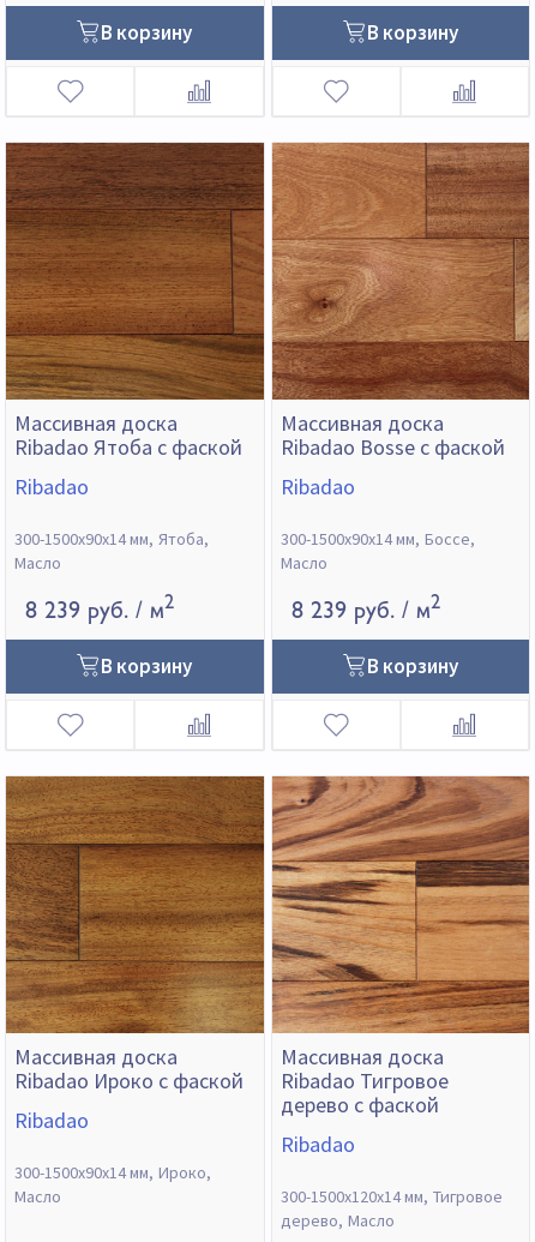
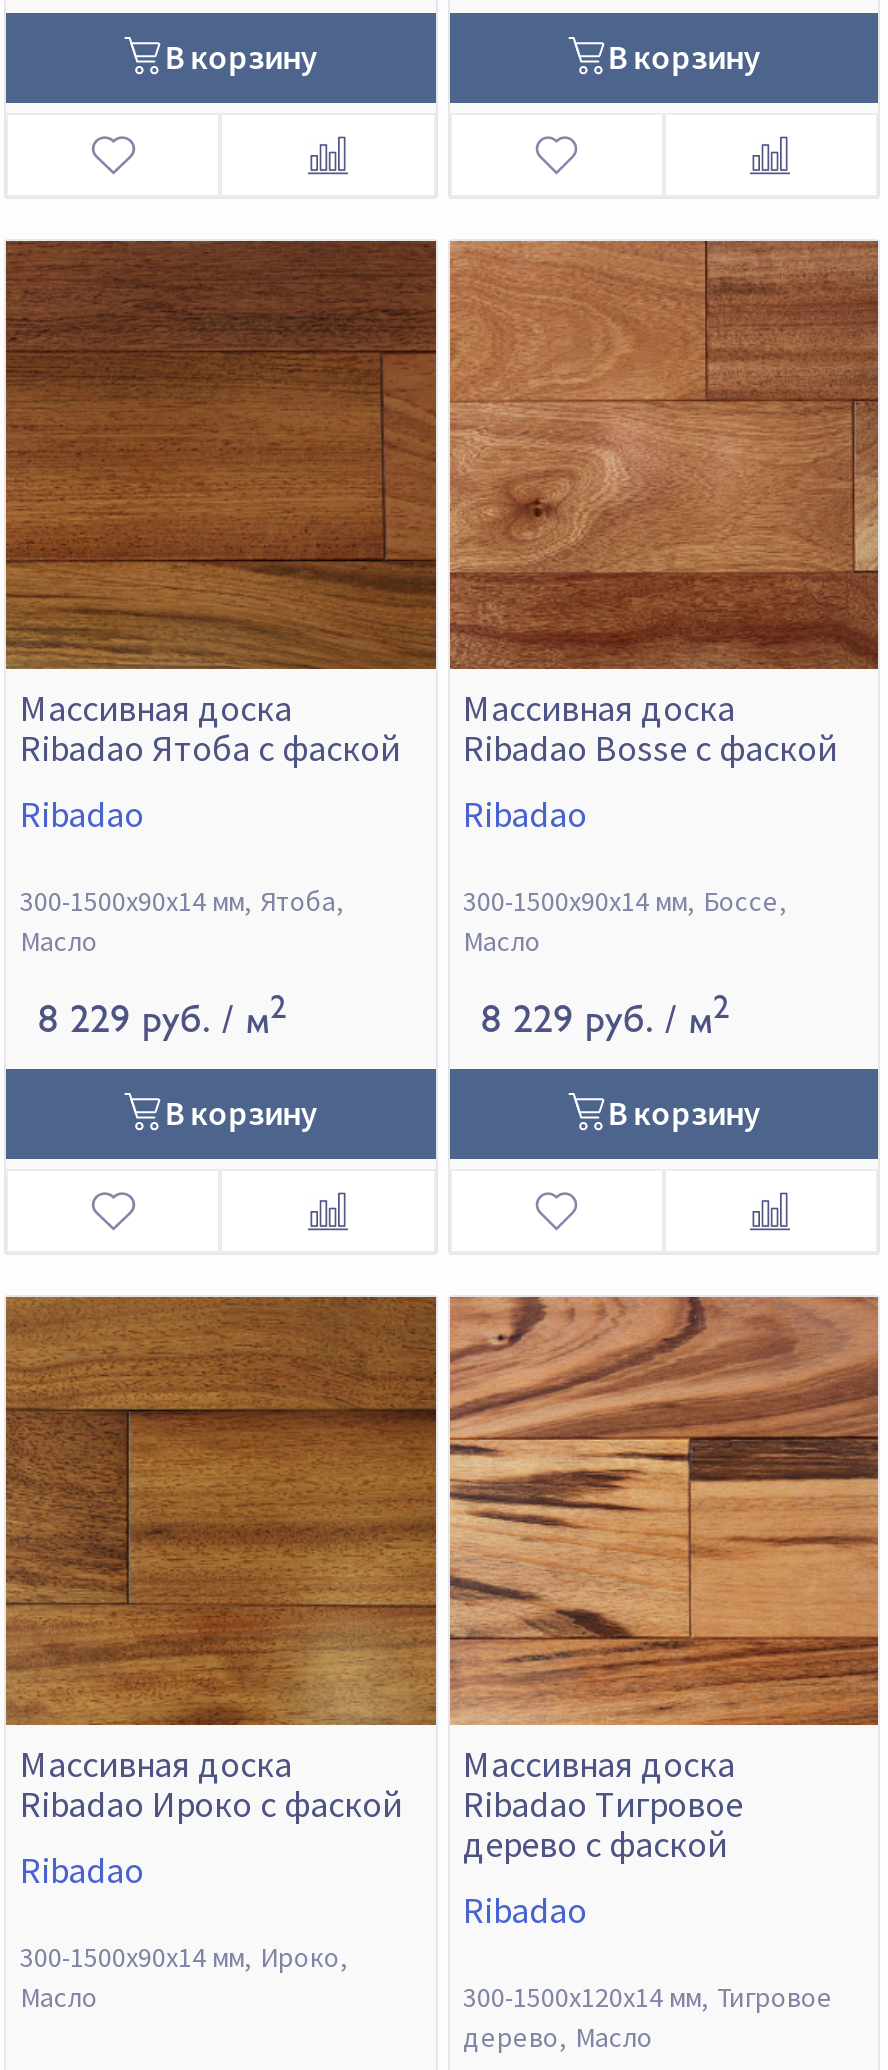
- 8 239 руб. / м2
+ 8 229 руб. / м2

- 8 239 руб. / м2
+ 8 229 руб. / м2
